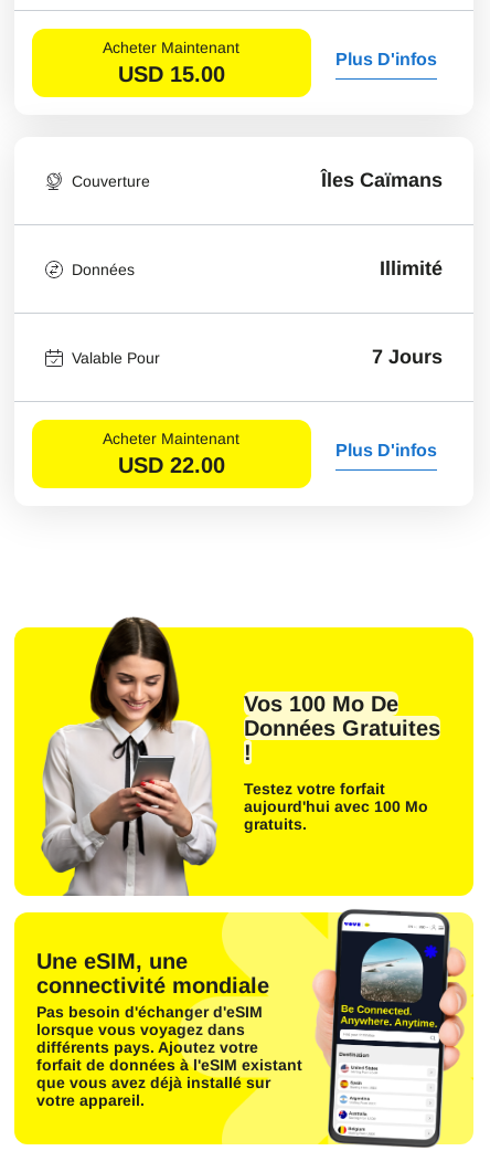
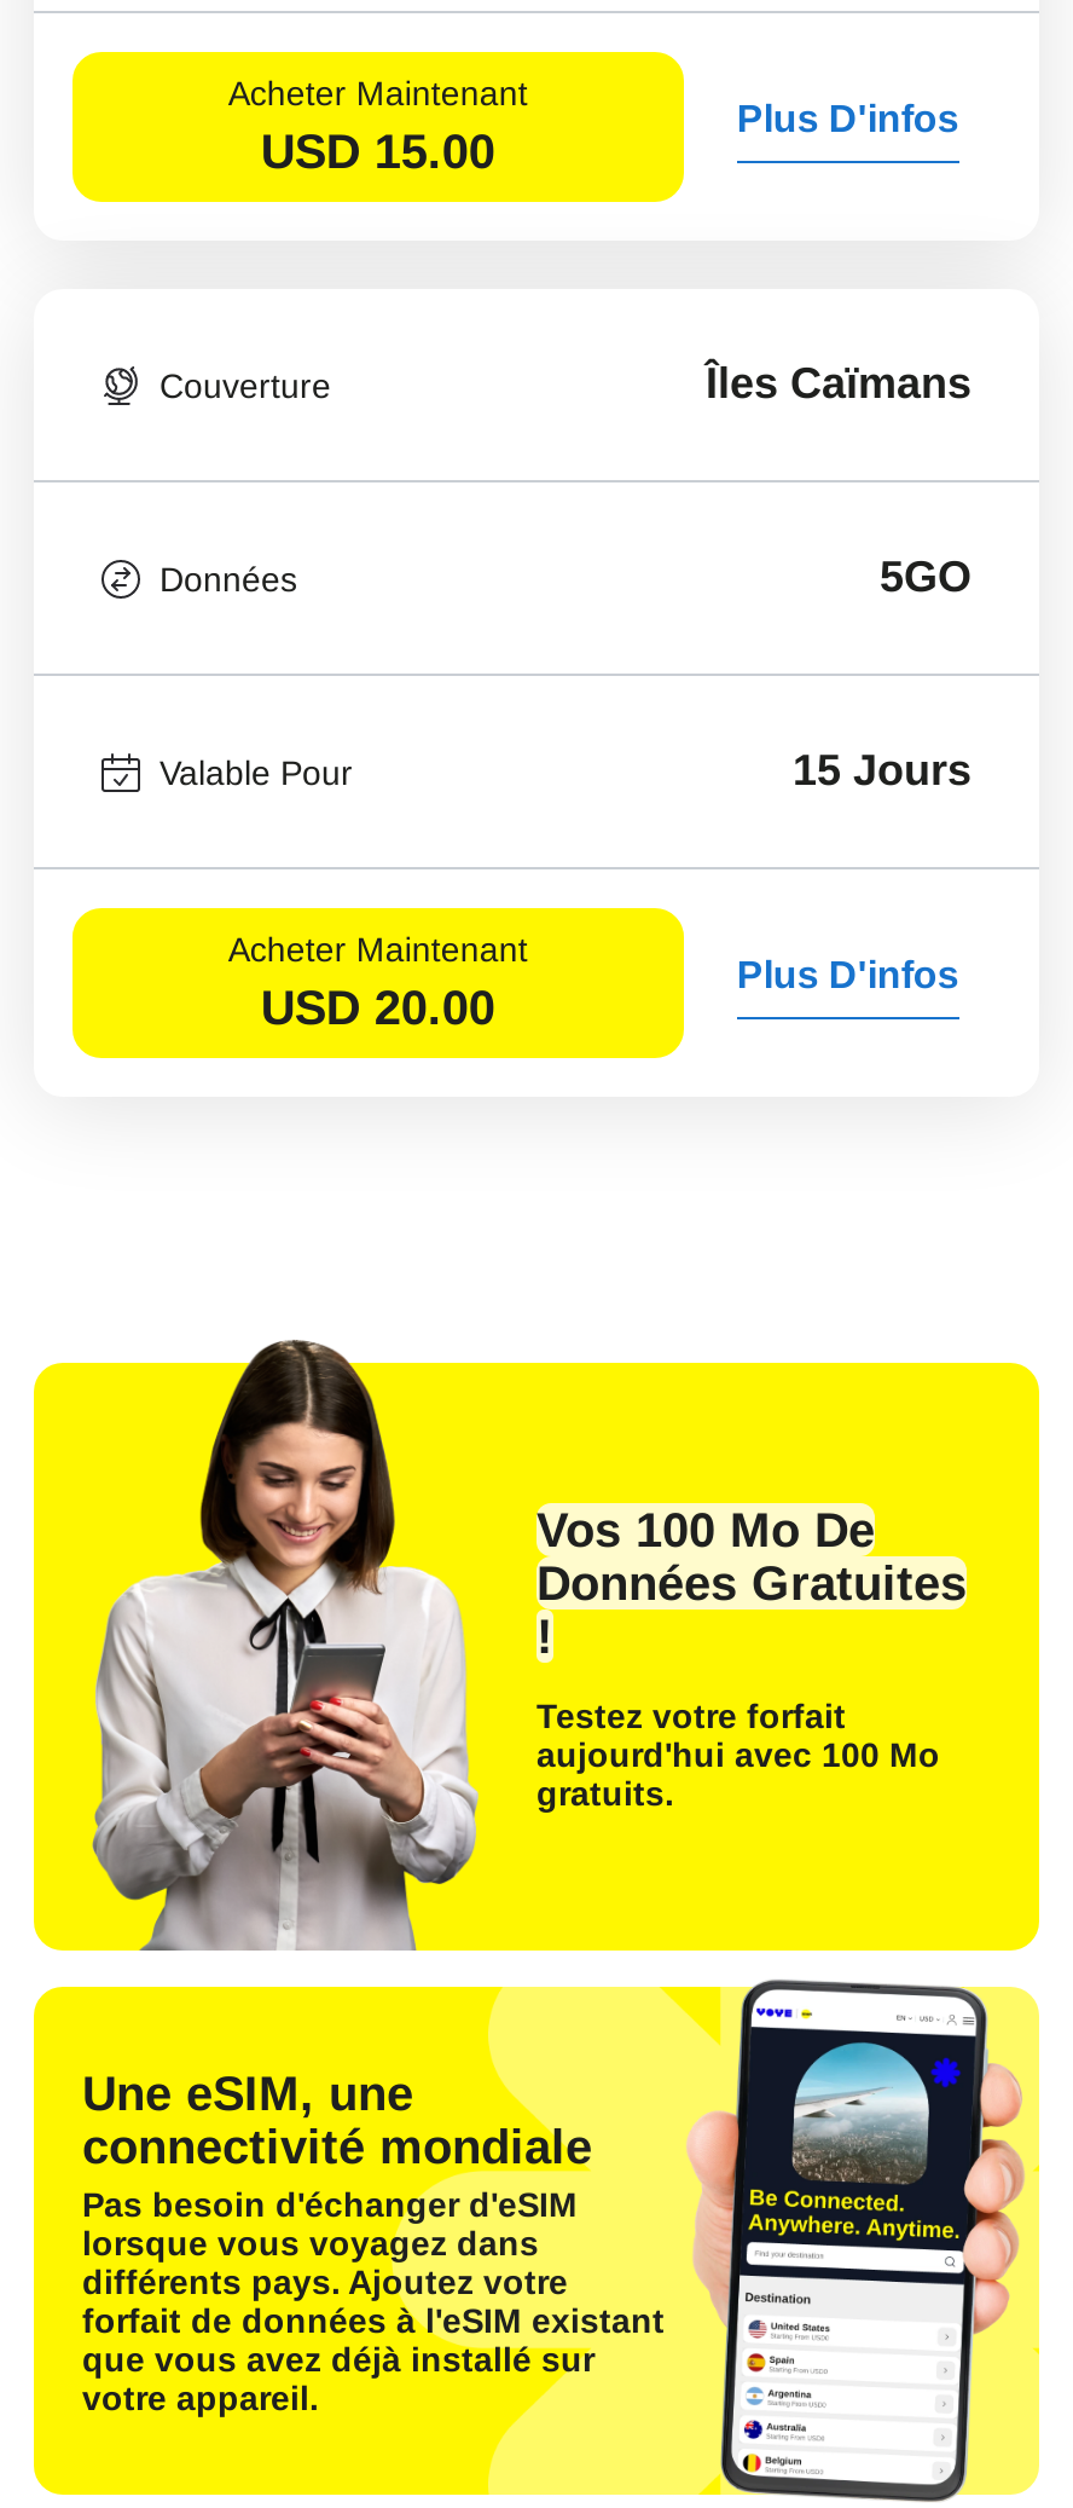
- Illimité
+ 5GO

- 7 Jours
+ 15 Jours

- USD 22.00
+ USD 20.00
